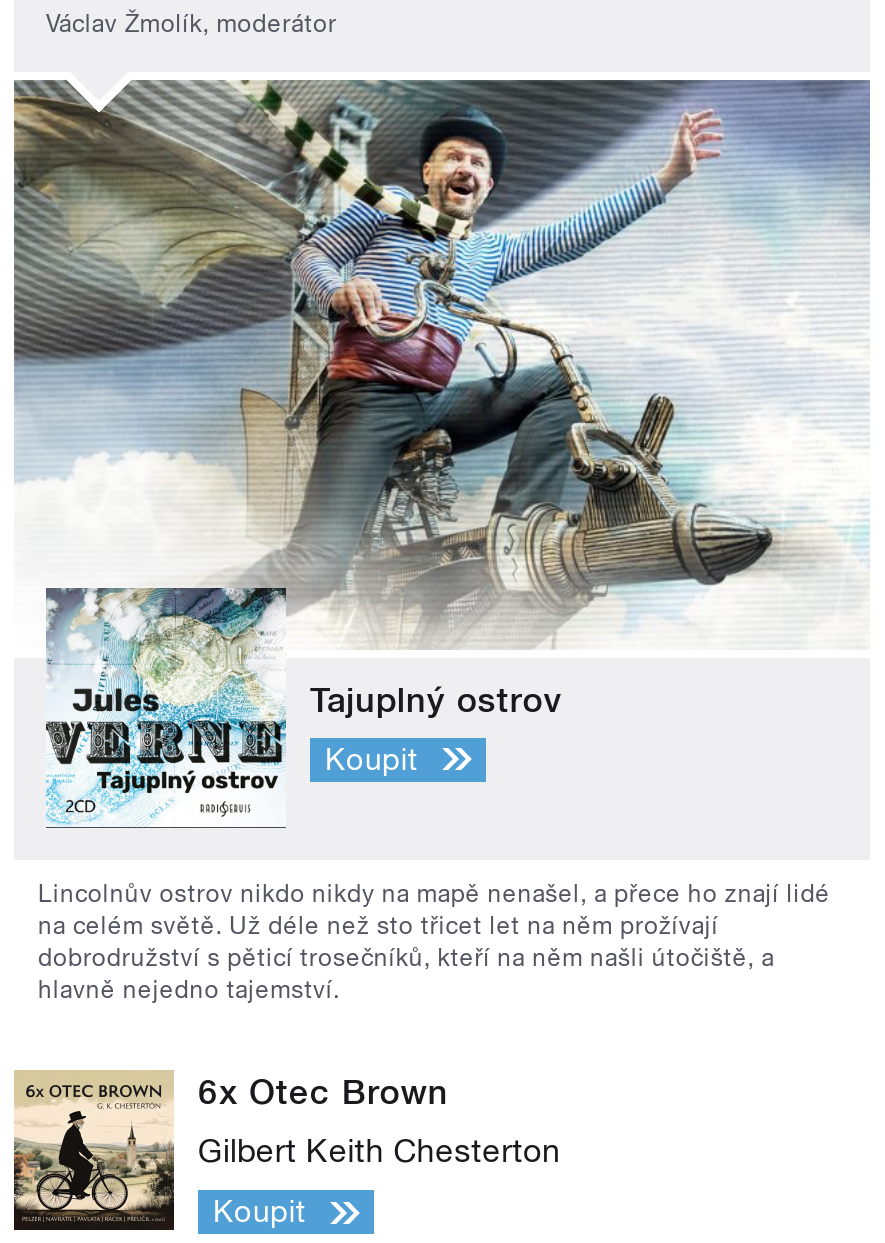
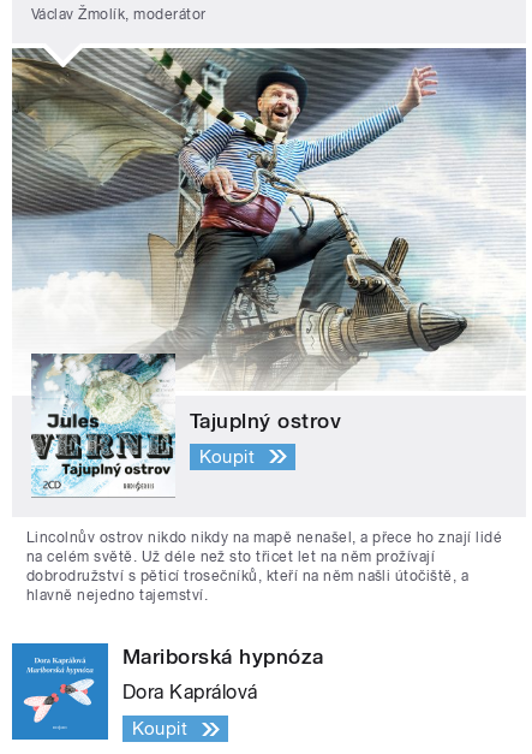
- [image]
- 6x Otec Brown
+ [image]
+ Mariborská hypnóza

- Gilbert Keith Chesterton
+ Dora Kaprálová
